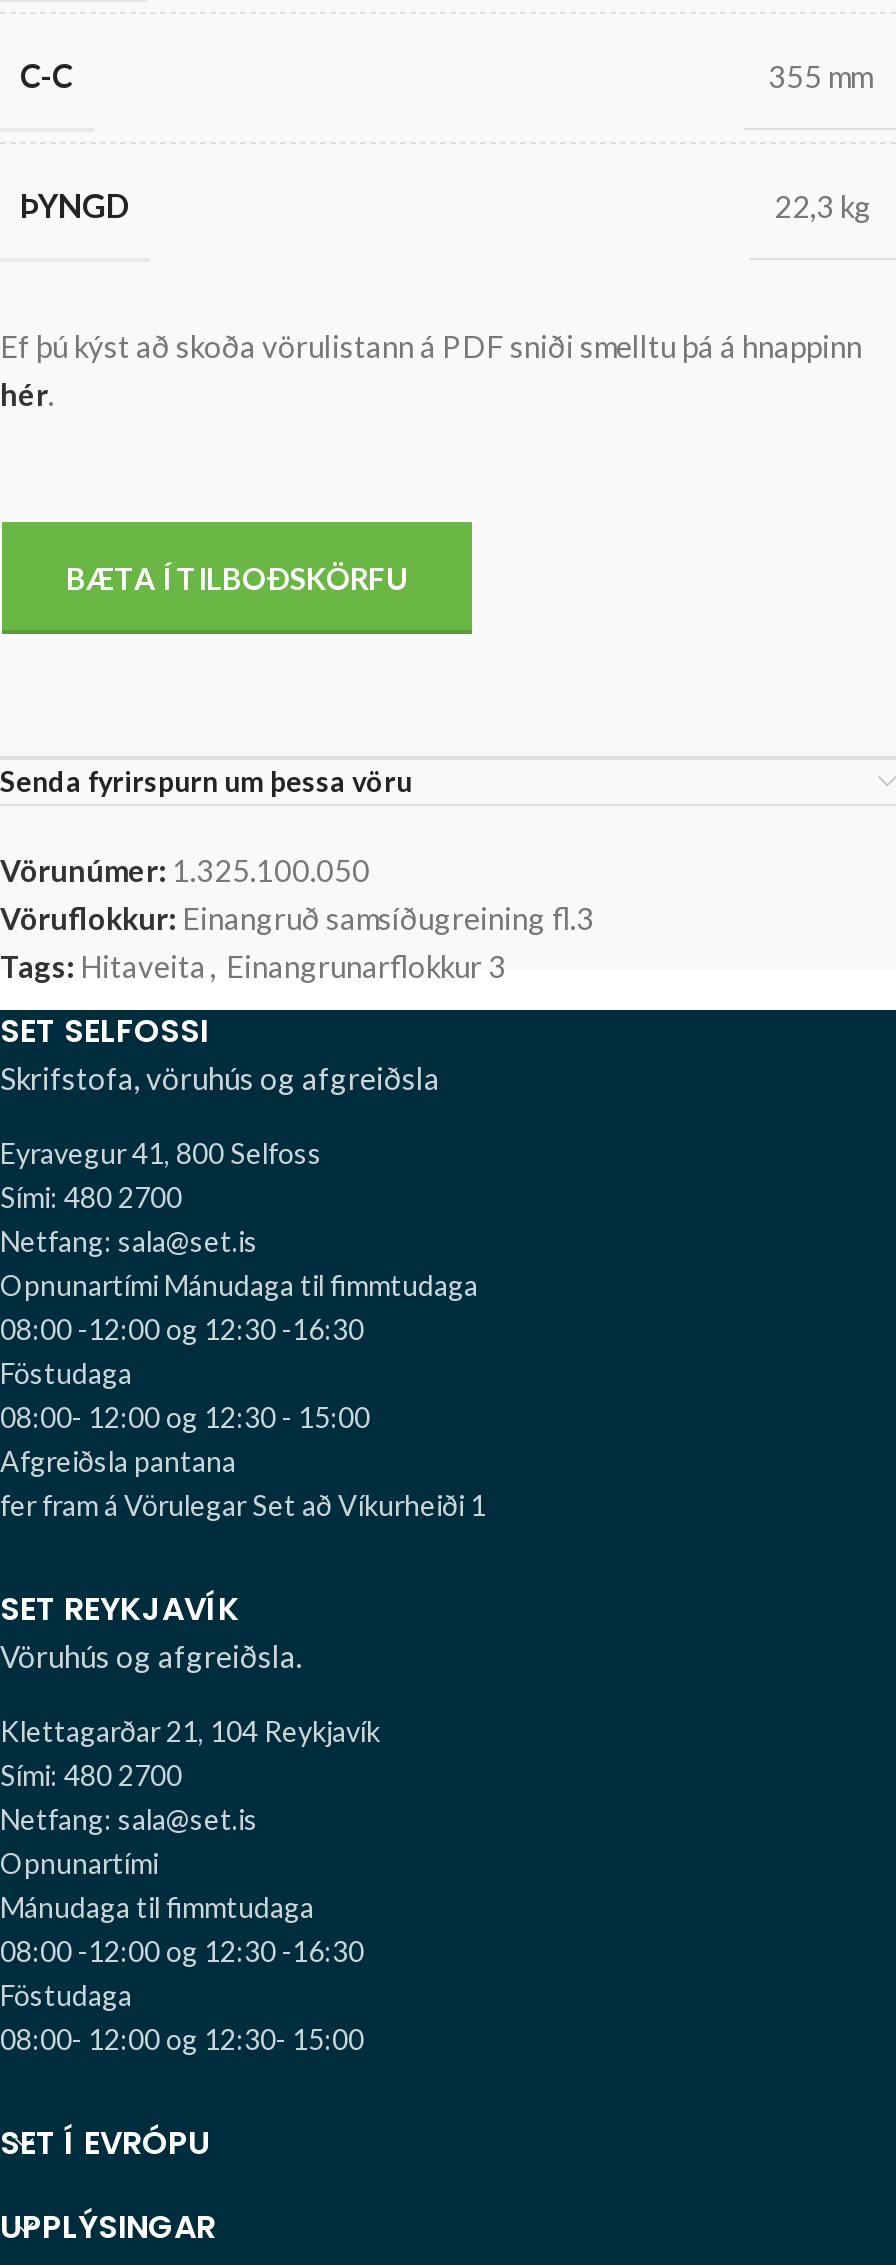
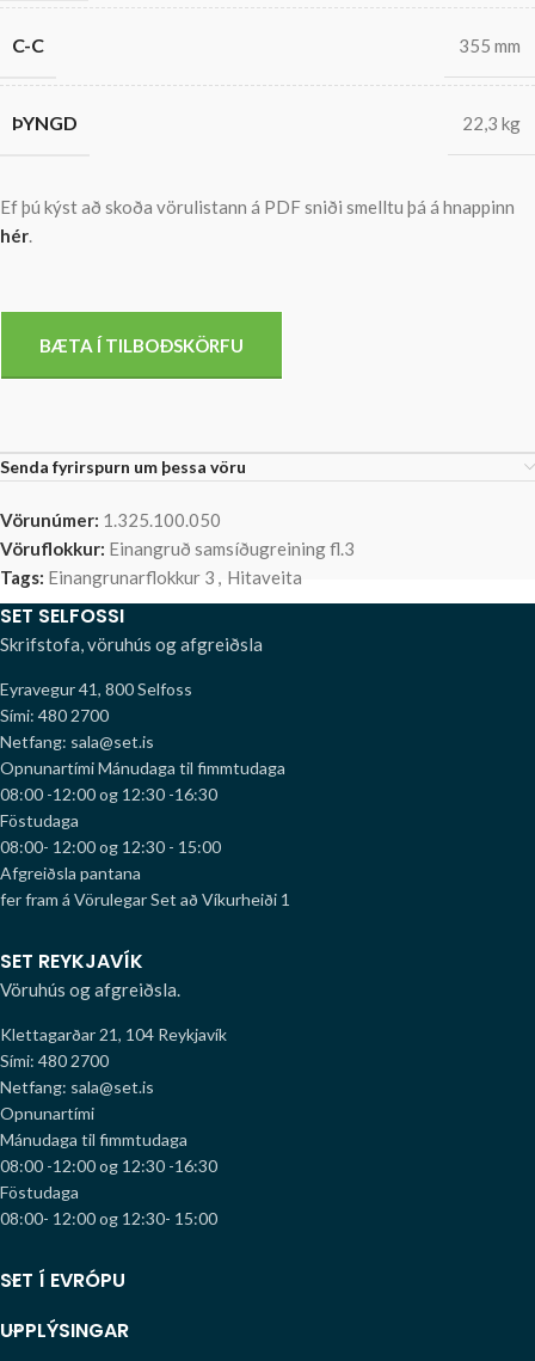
- Tags: Hitaveita , Einangrunarflokkur 3
+ Tags: Einangrunarflokkur 3 , Hitaveita
